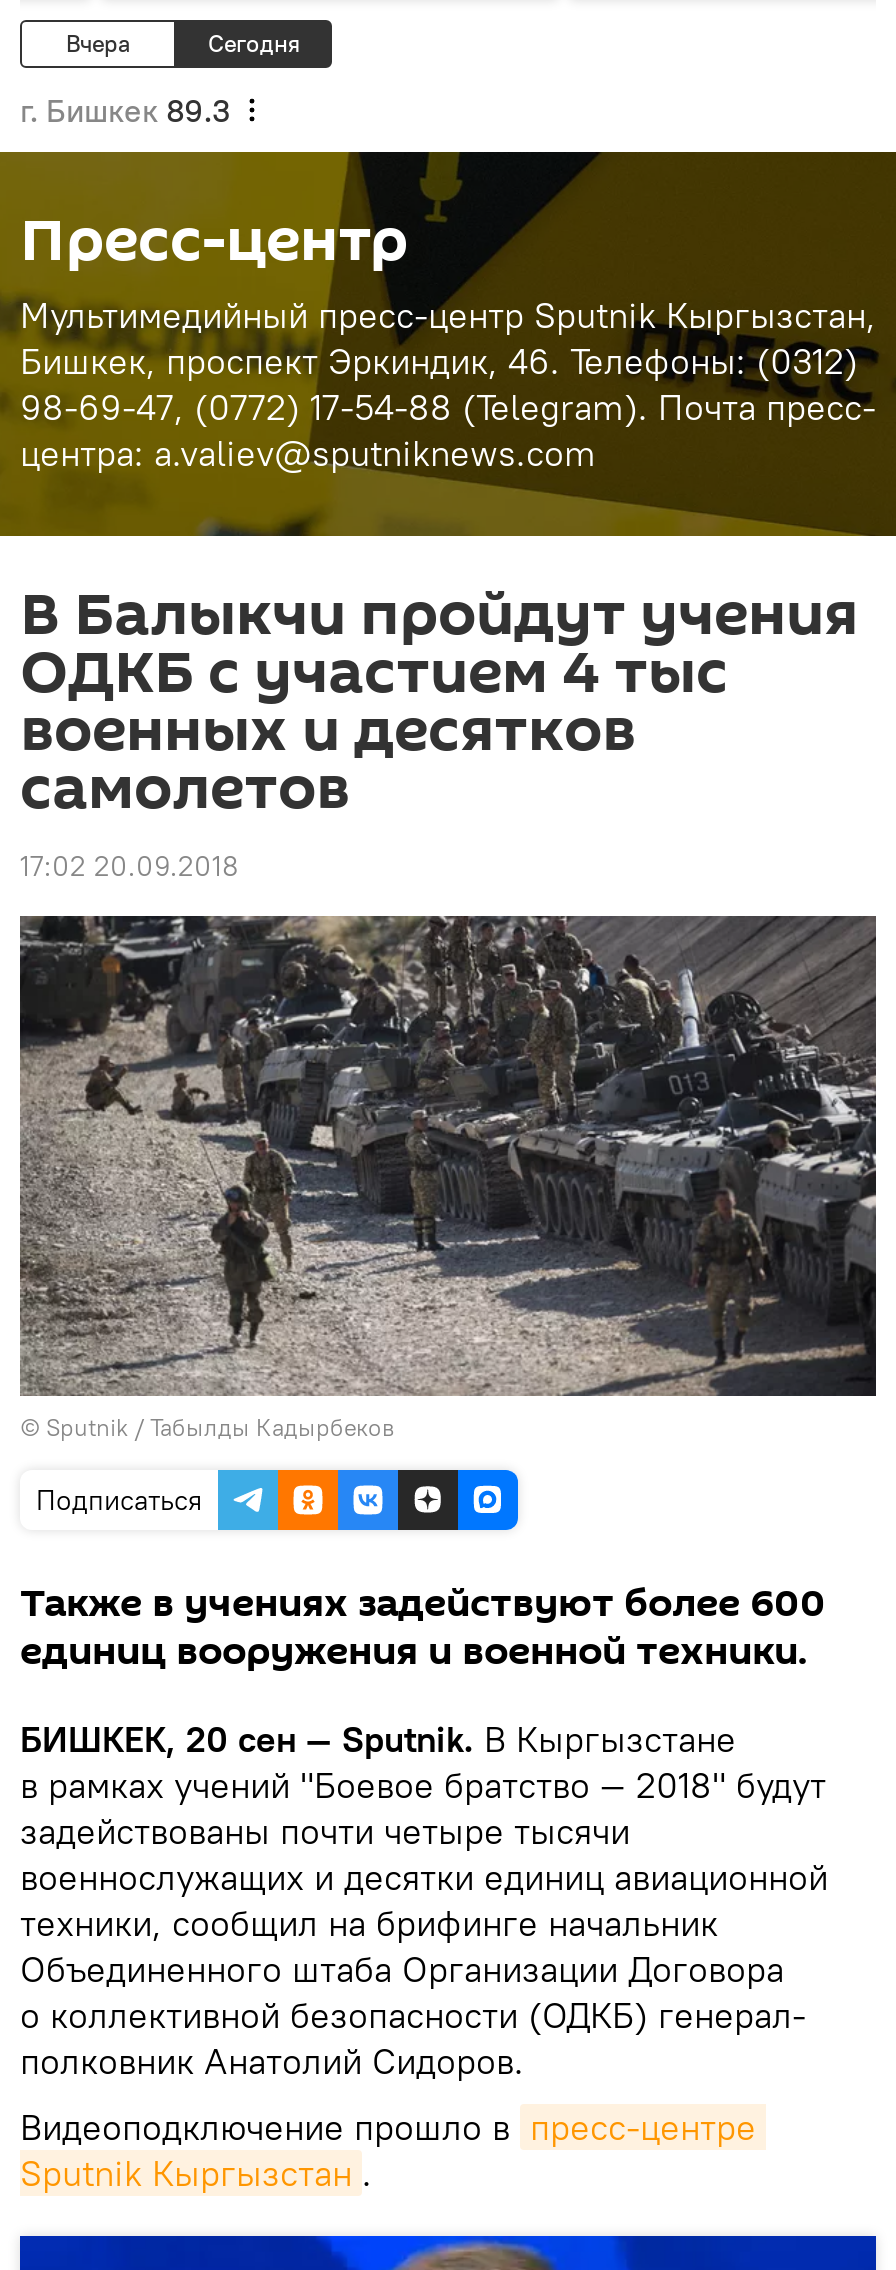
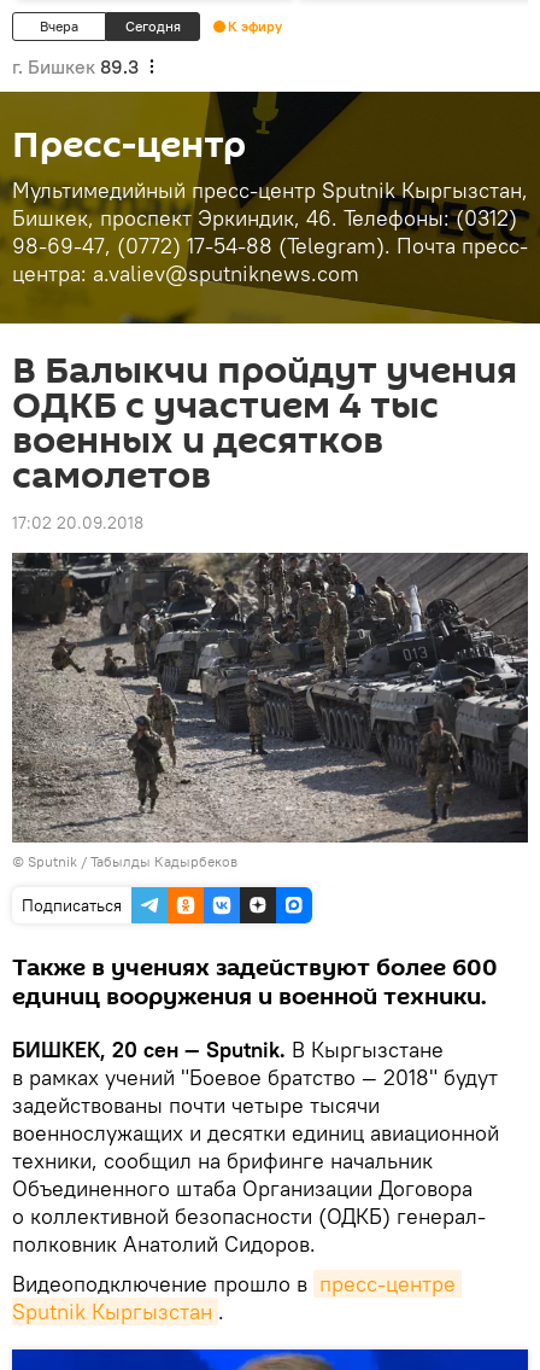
+ К эфиру
